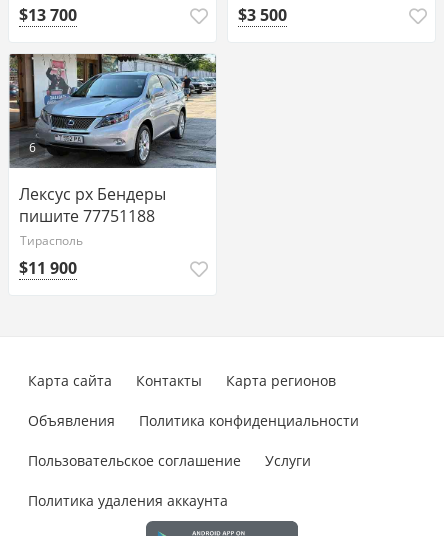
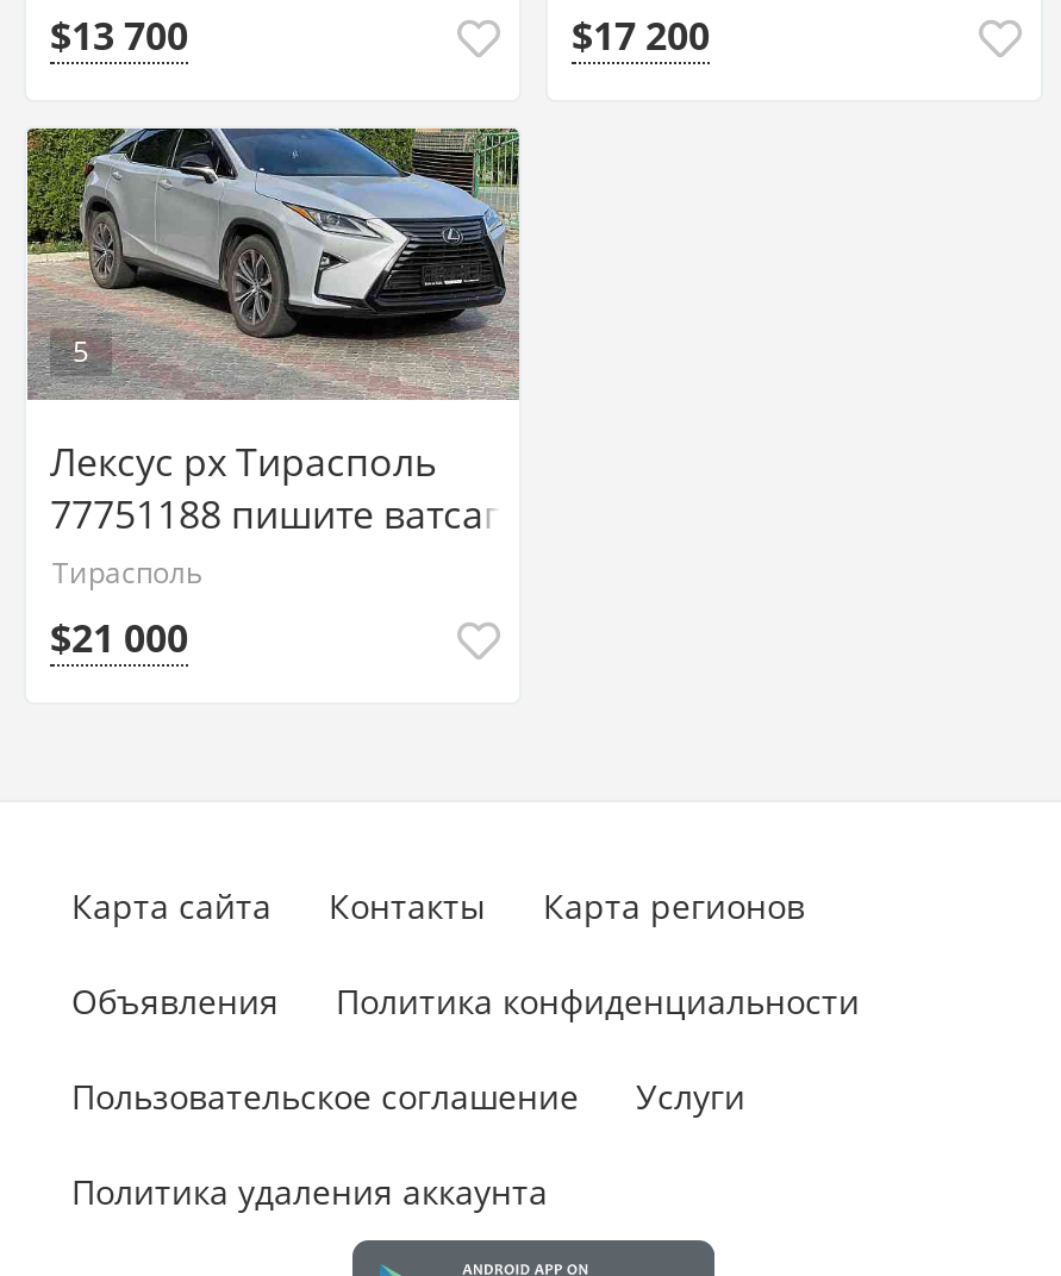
- $3 500
+ $17 200

- [image]
- 6
+ [image]
+ 5

- Лексус рх Бендеры
- пишите 77751188
+ Лексус рх Тирасполь
+ 77751188 пишите ватсап

- $11 900
+ $21 000
